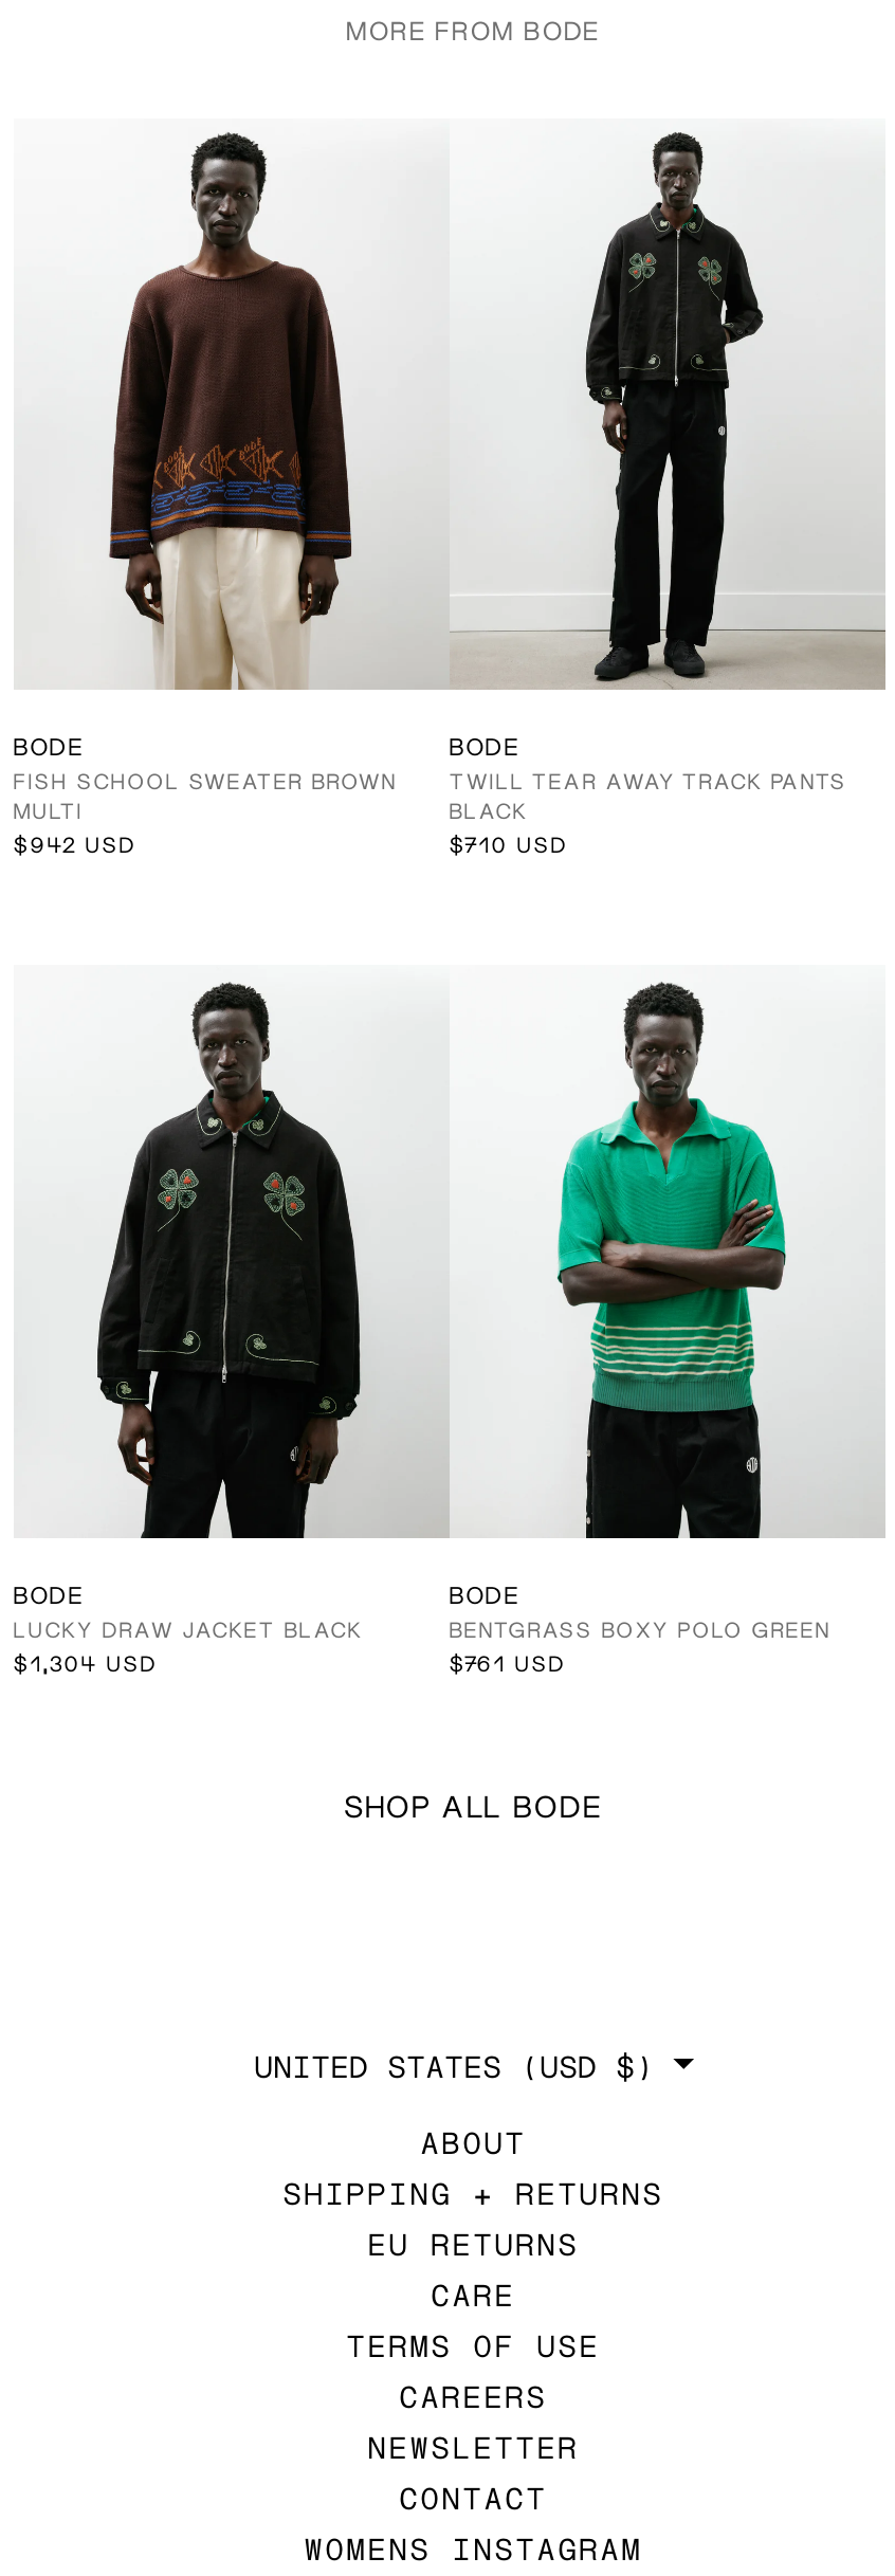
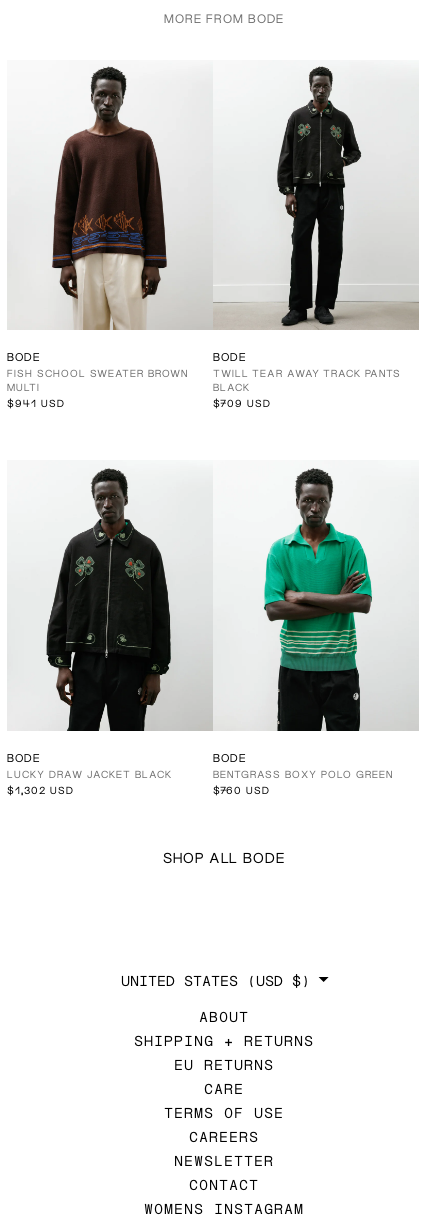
- $942 USD
+ $941 USD

- $710 USD
+ $709 USD

- $1,304 USD
+ $1,302 USD

- $761 USD
+ $760 USD
